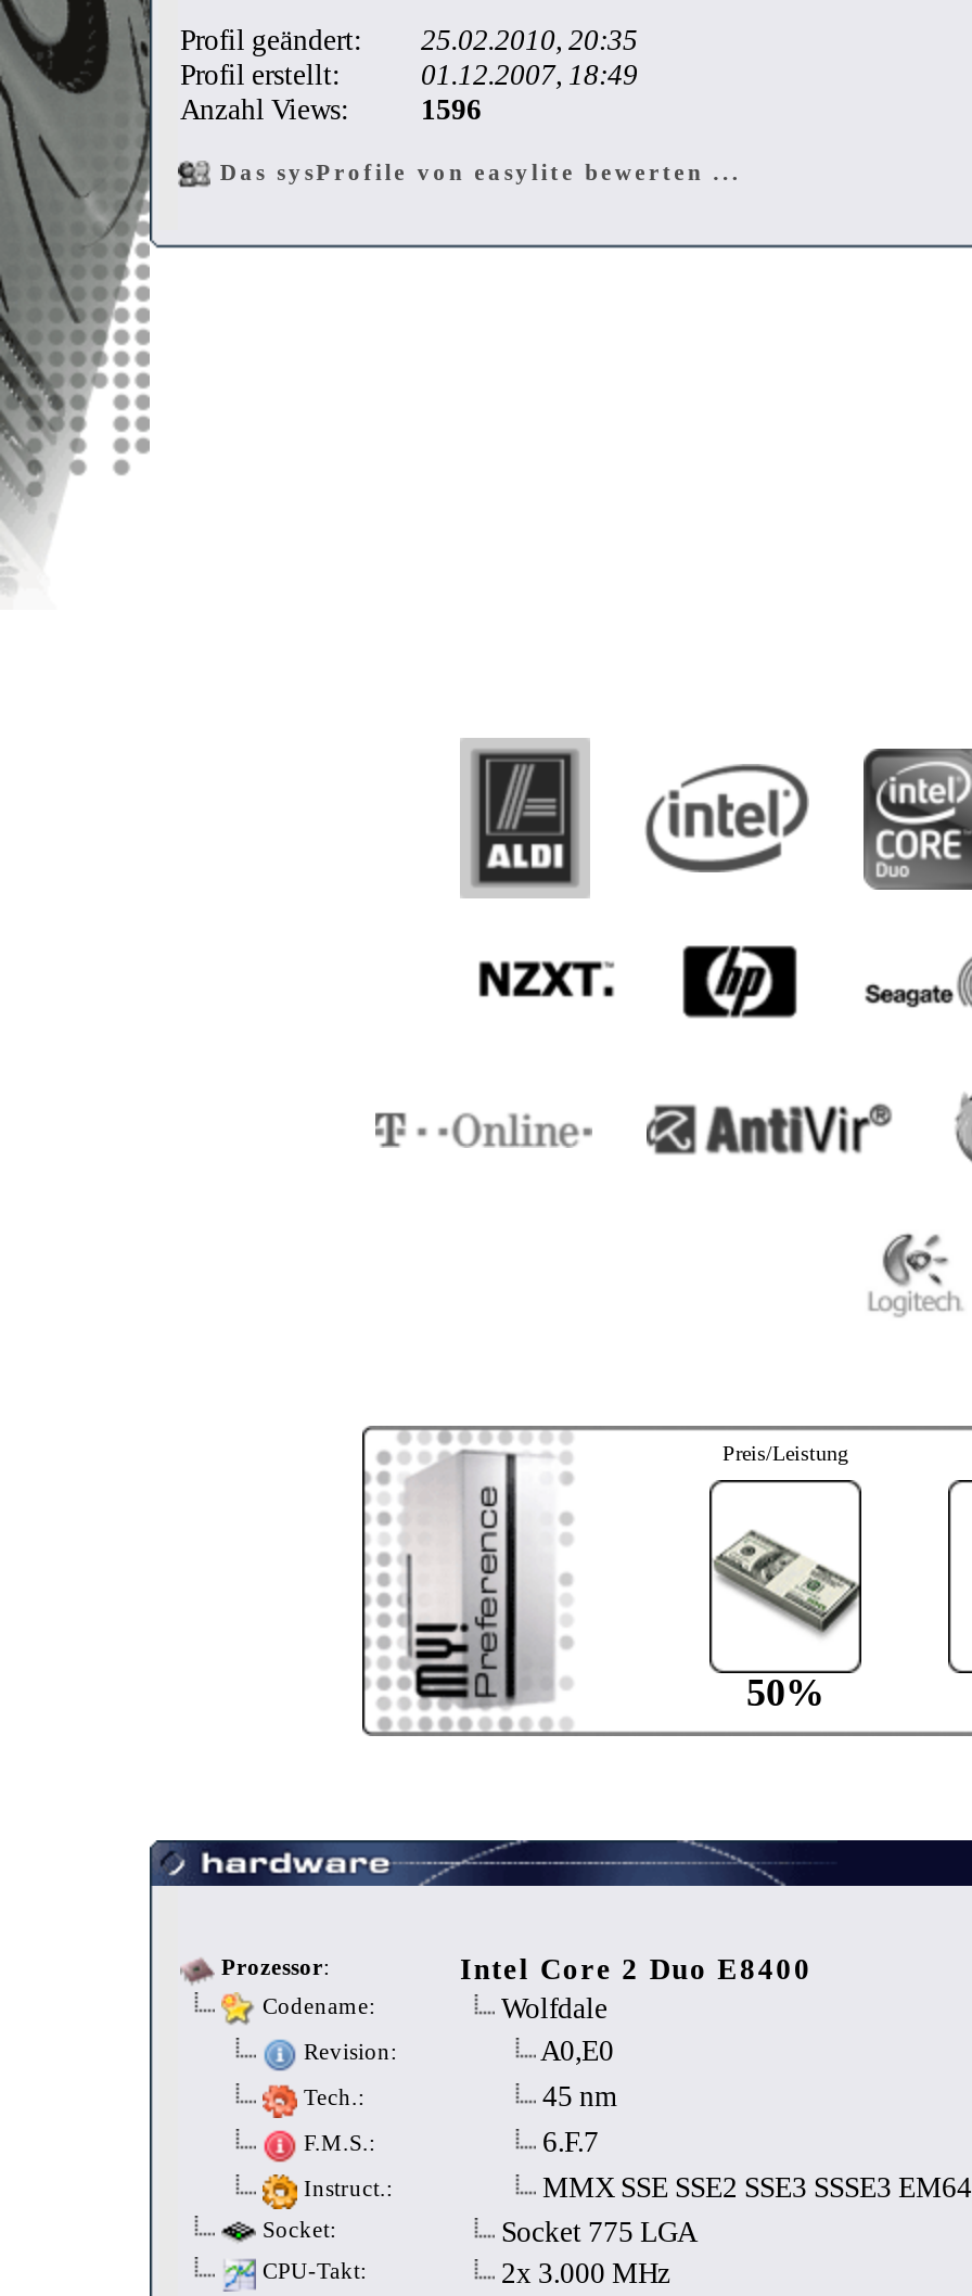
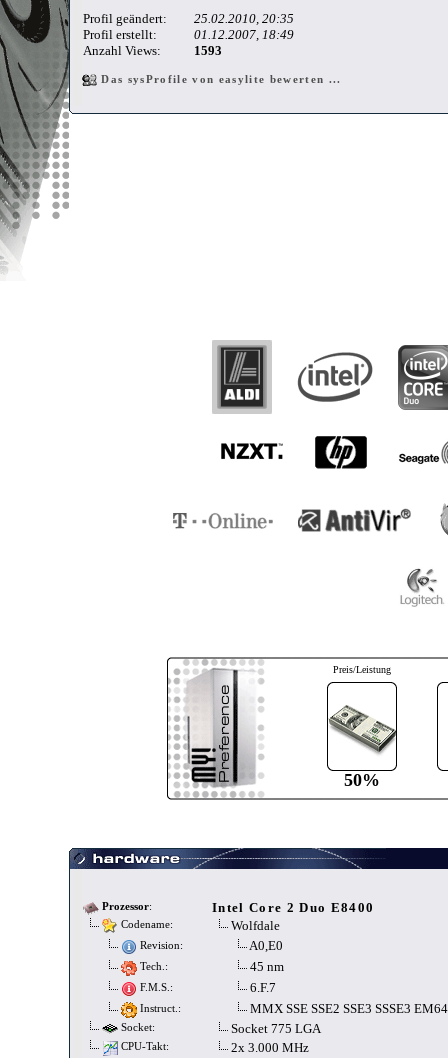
- 1596
+ 1593
